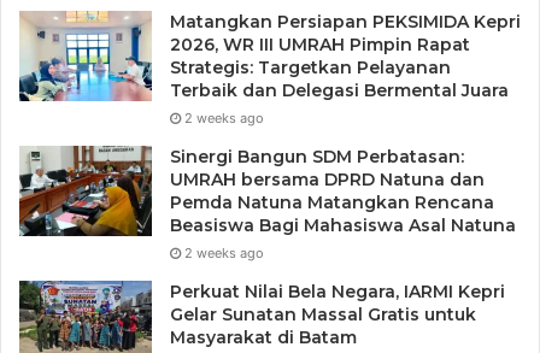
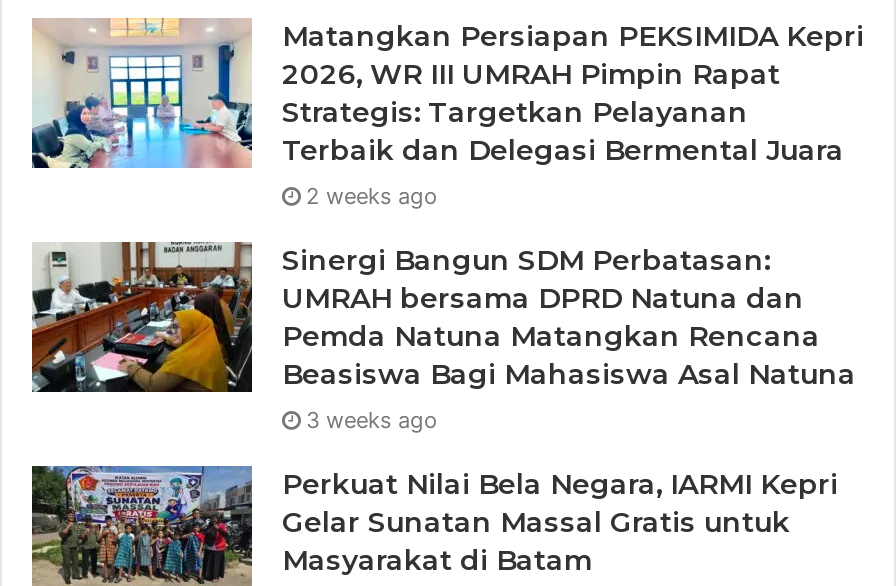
- 2 weeks ago
+ 3 weeks ago
